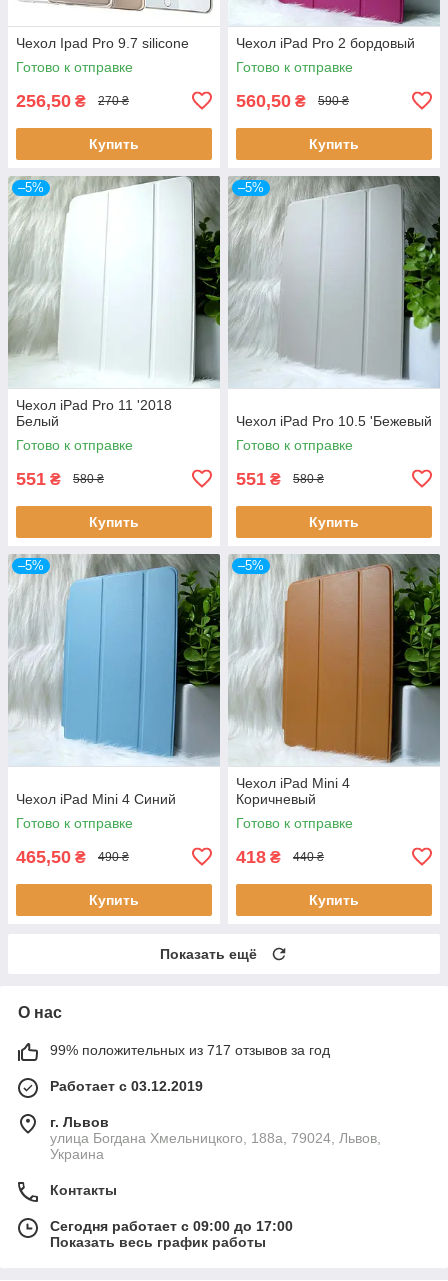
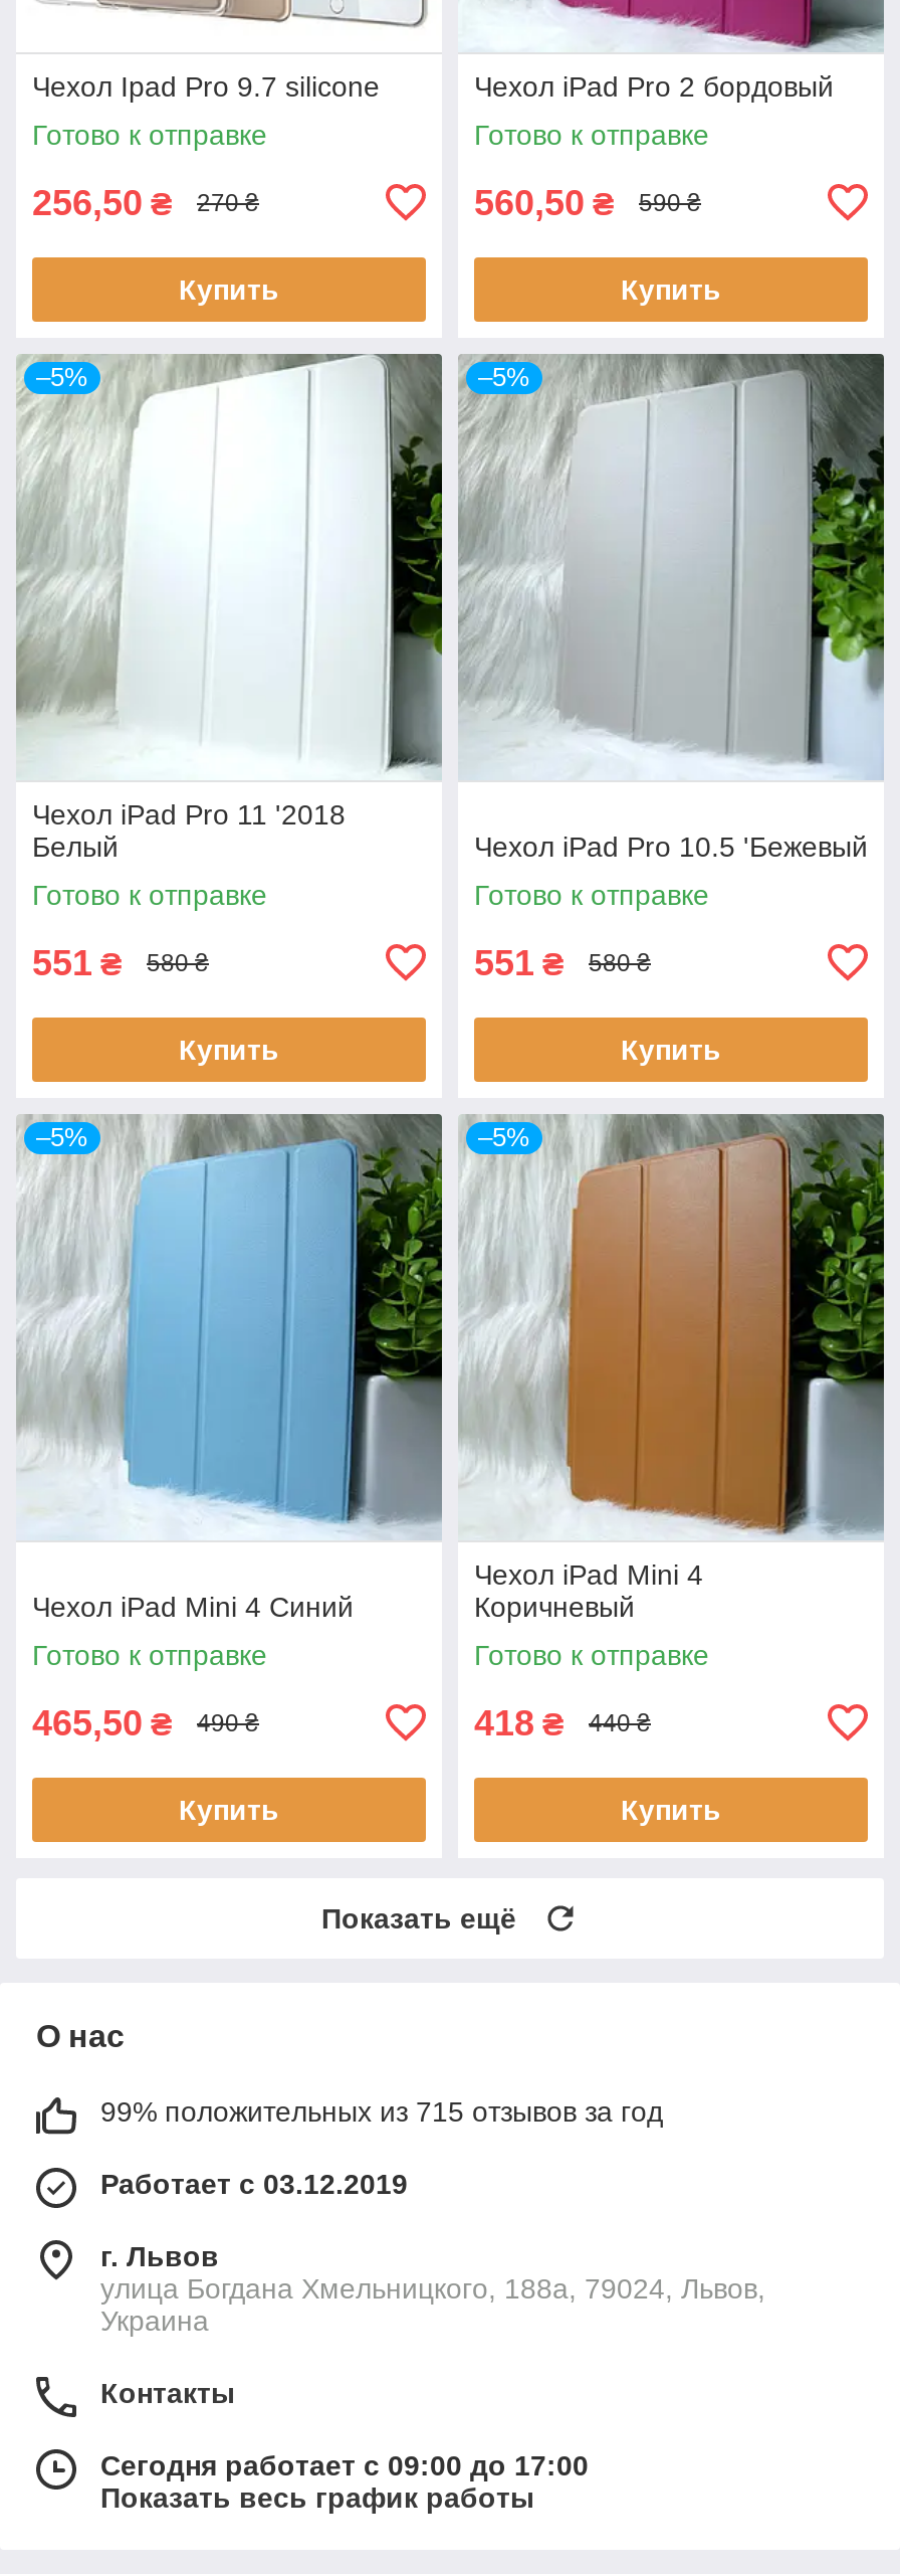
- 99% положительных из 717 отзывов за год
+ 99% положительных из 715 отзывов за год
